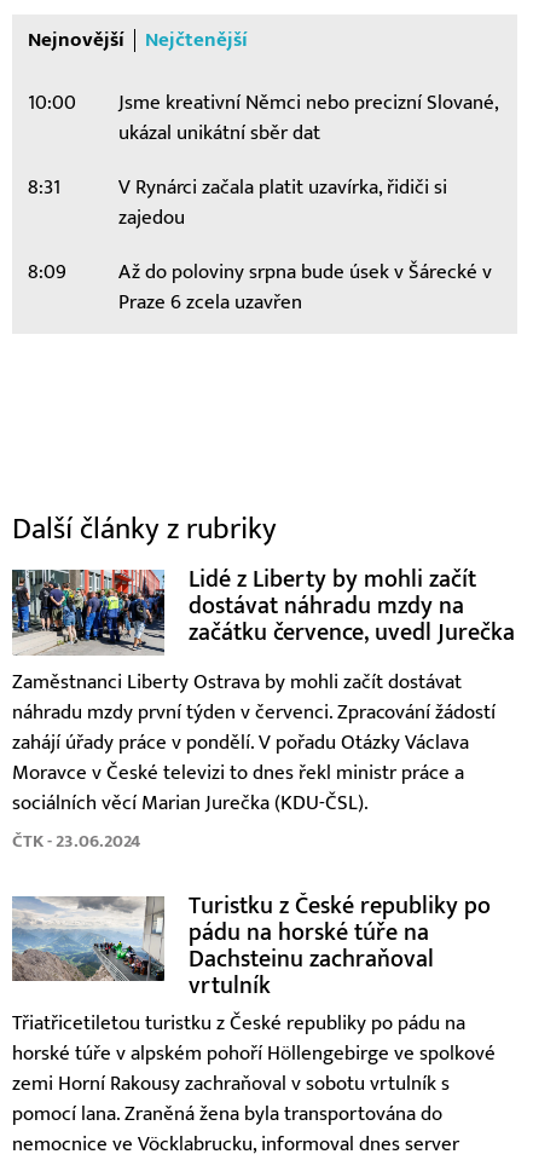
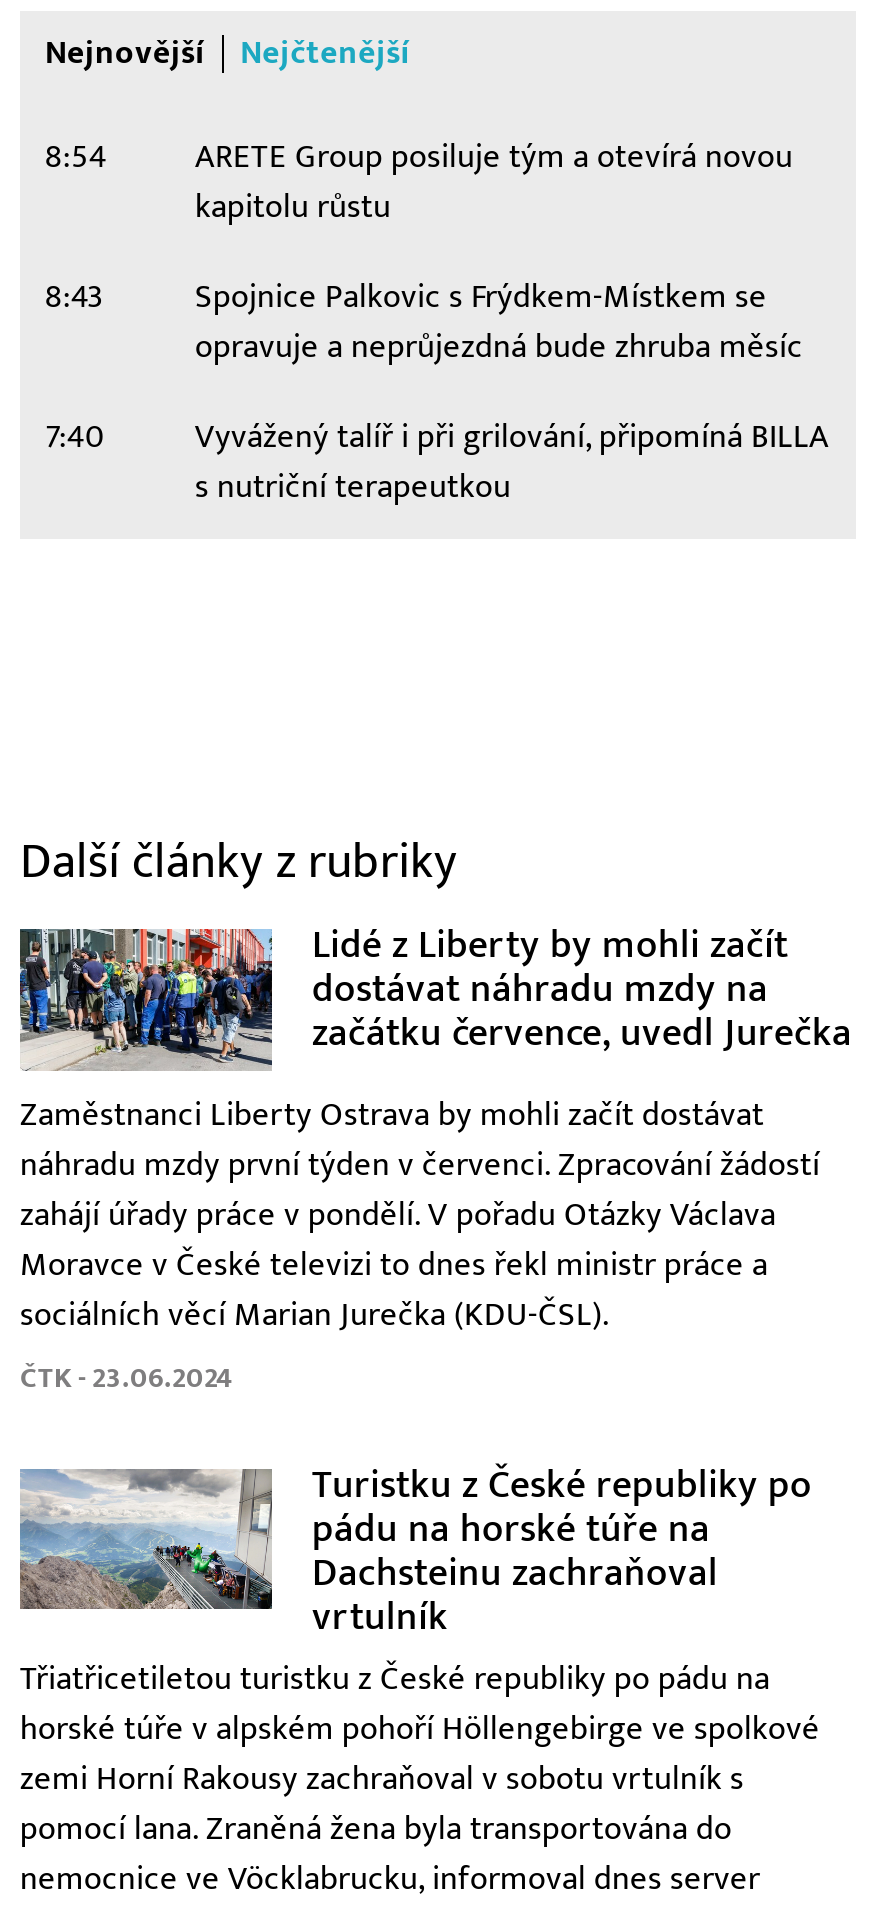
- 10:00
- Jsme kreativní Němci nebo precizní Slované,
- ukázal unikátní sběr dat
+ 8:54
+ ARETE Group posiluje tým a otevírá novou
+ kapitolu růstu

- 8:31
- V Rynárci začala platit uzavírka, řidiči si
- zajedou
+ 8:43
+ Spojnice Palkovic s Frýdkem-Místkem se
+ opravuje a neprůjezdná bude zhruba měsíc

- 8:09
- Až do poloviny srpna bude úsek v Šárecké v
- Praze 6 zcela uzavřen
+ 7:40
+ Vyvážený talíř i při grilování, připomíná BILLA
+ s nutriční terapeutkou
